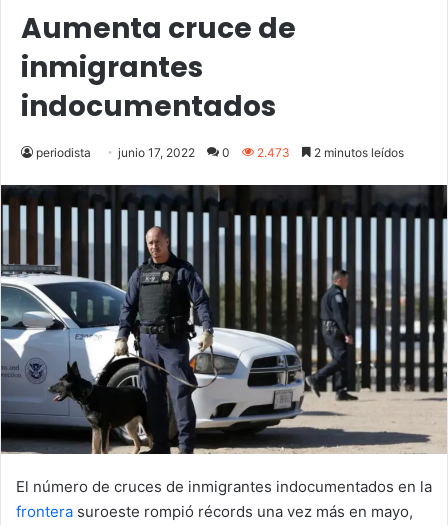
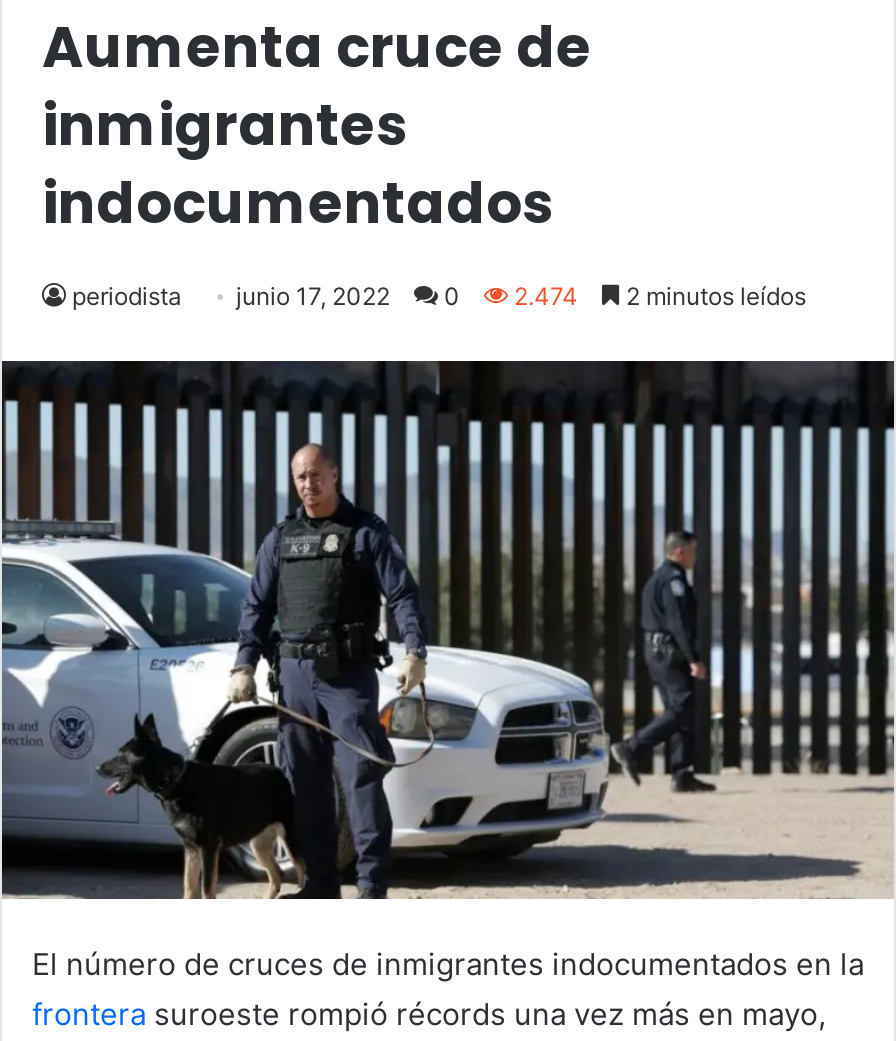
- periodista junio 17, 2022 0 2.473 2 minutos leídos
+ periodista junio 17, 2022 0 2.474 2 minutos leídos
